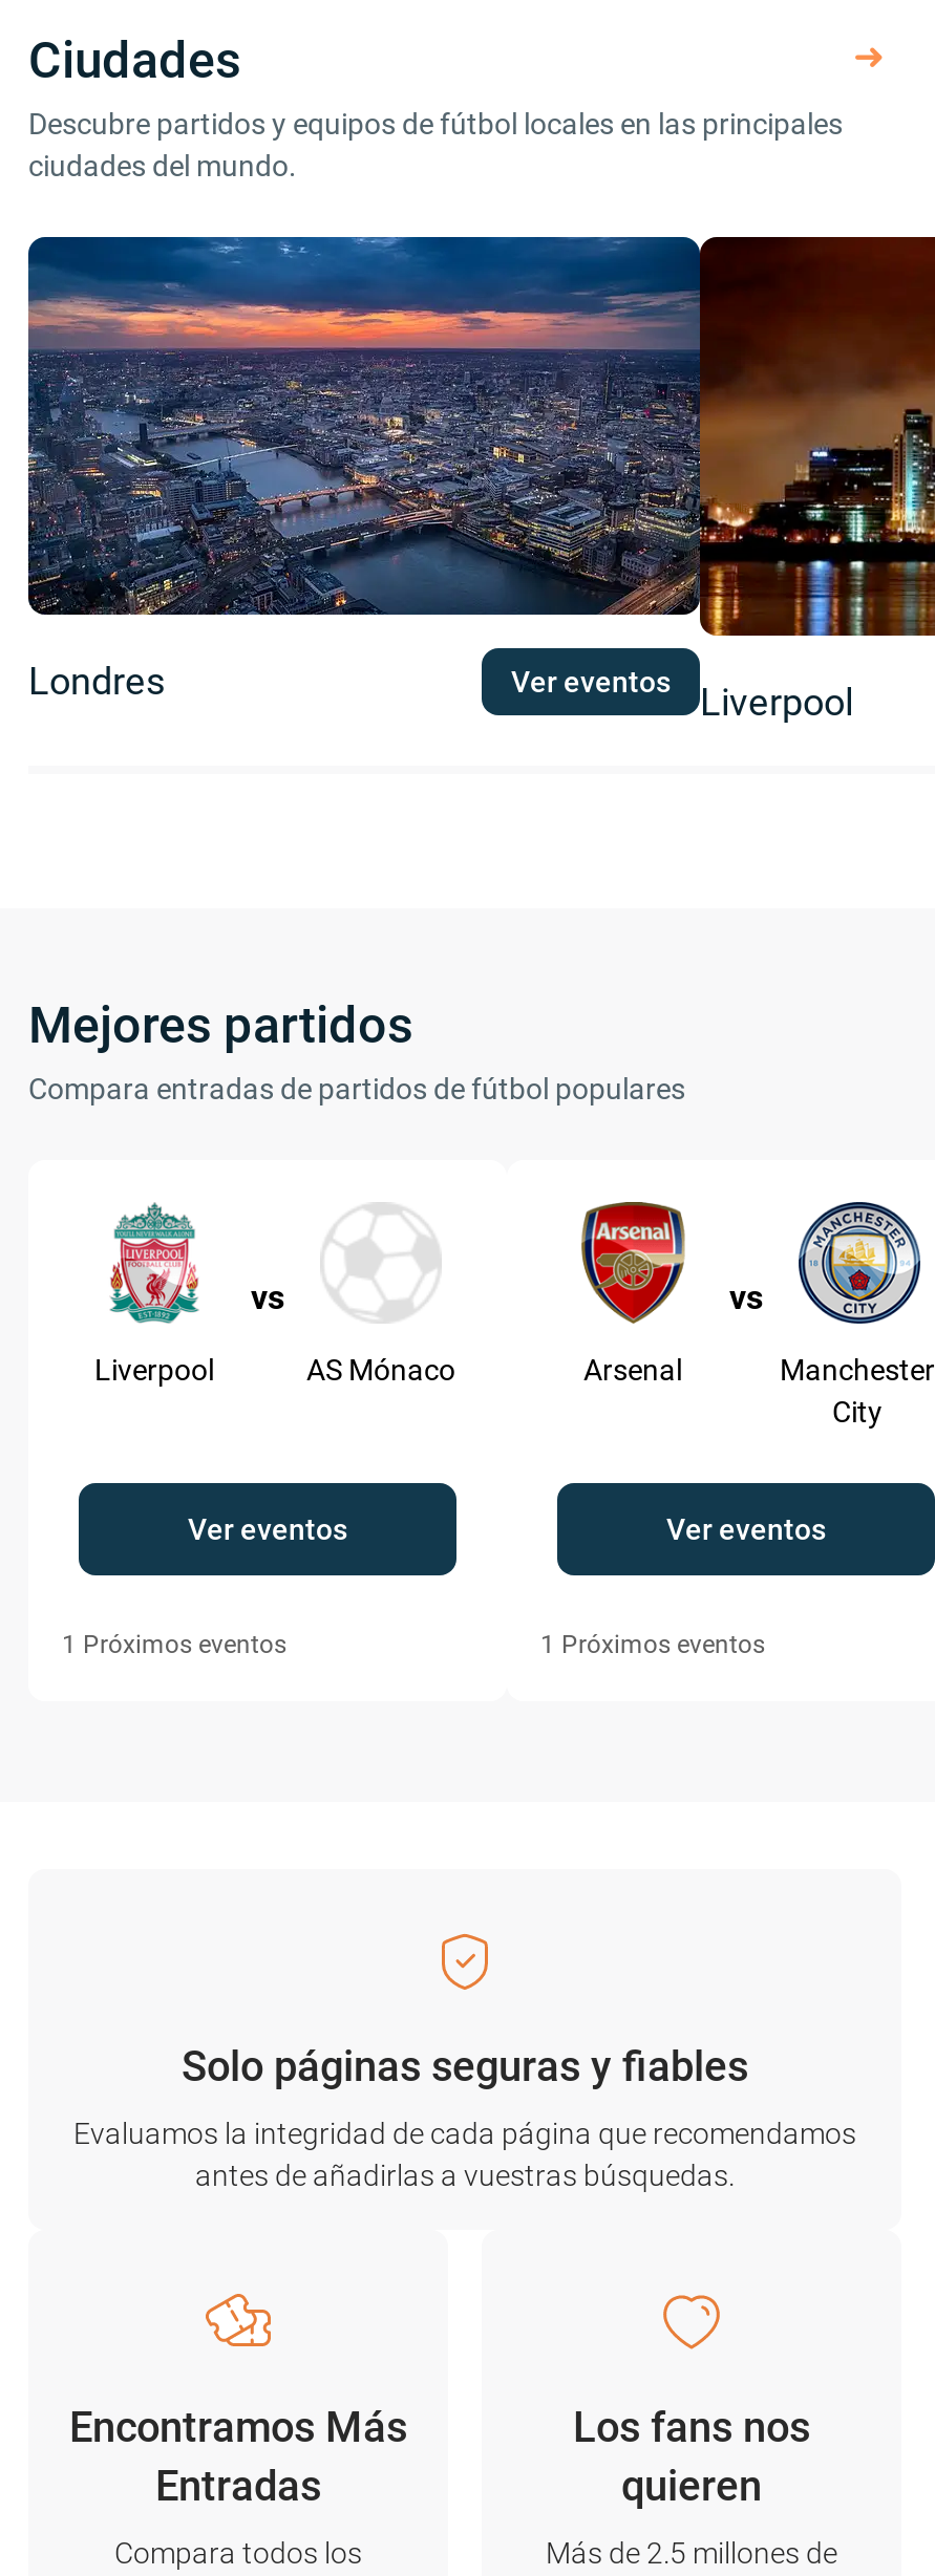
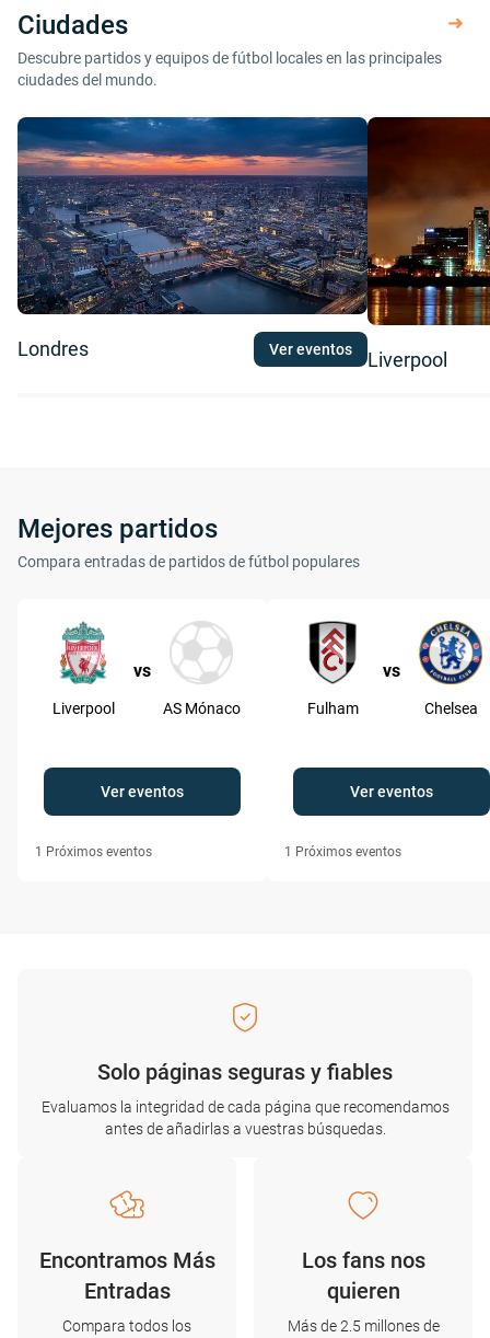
- [image]
+ [image]

- [image]
- Arsenal
- Manchester
- City
+ [image]
+ Fulham
+ Chelsea
